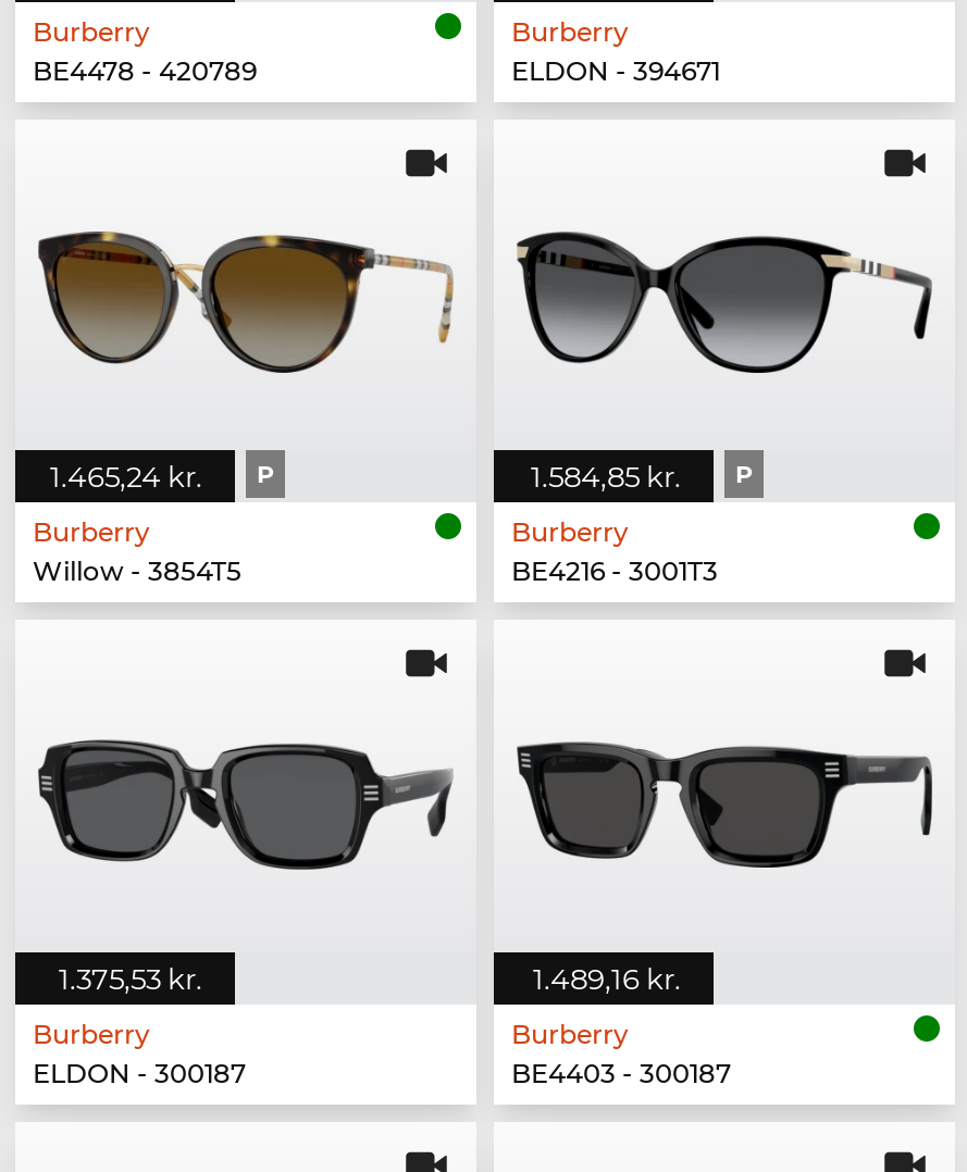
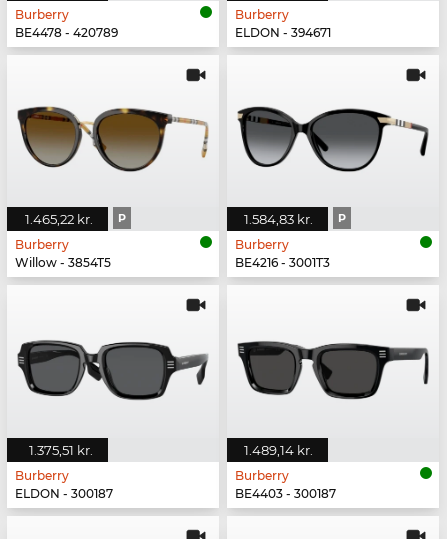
- 1.465,24 kr. P
+ 1.465,22 kr. P

- 1.584,85 kr. P
+ 1.584,83 kr. P

- 1.375,53 kr.
+ 1.375,51 kr.

- 1.489,16 kr.
+ 1.489,14 kr.
